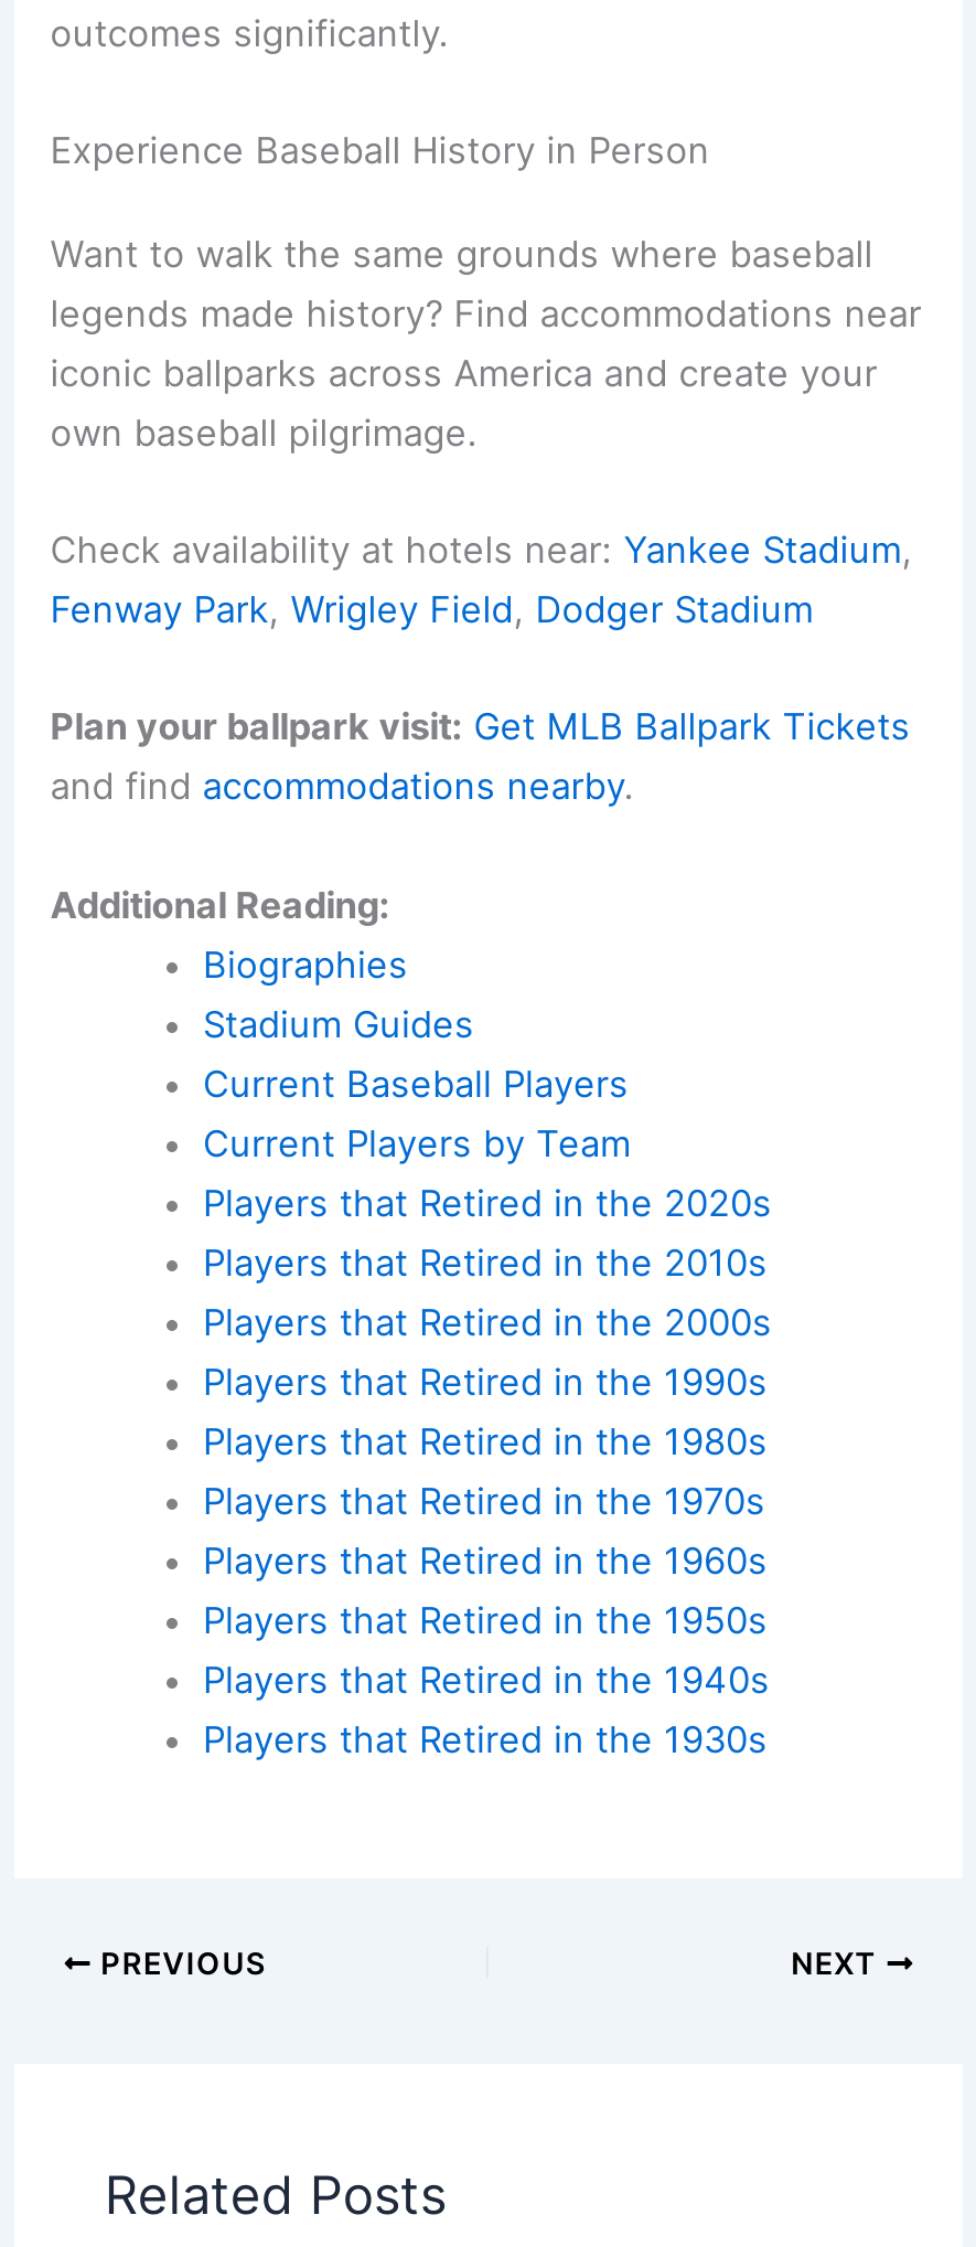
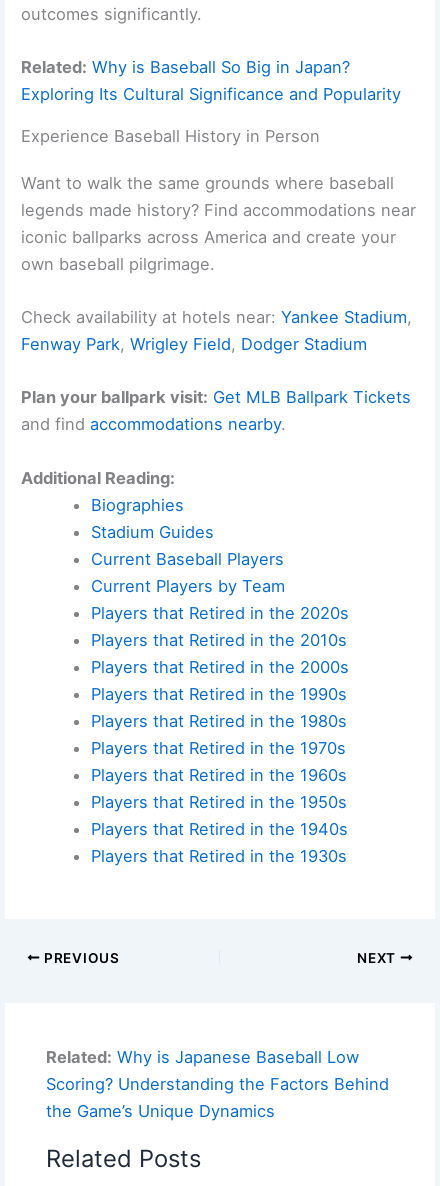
+ Related: Why is Baseball So Big in Japan?
+ Exploring Its Cultural Significance and Popularity

+ Related: Why is Japanese Baseball Low
+ Scoring? Understanding the Factors Behind
+ the Game’s Unique Dynamics
